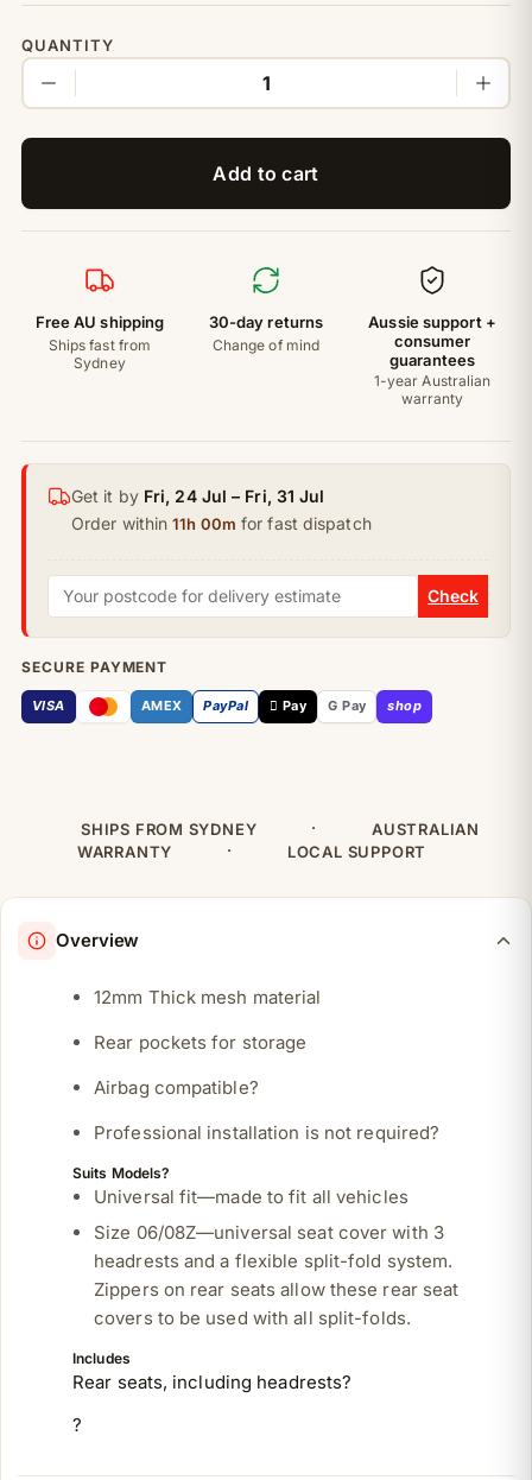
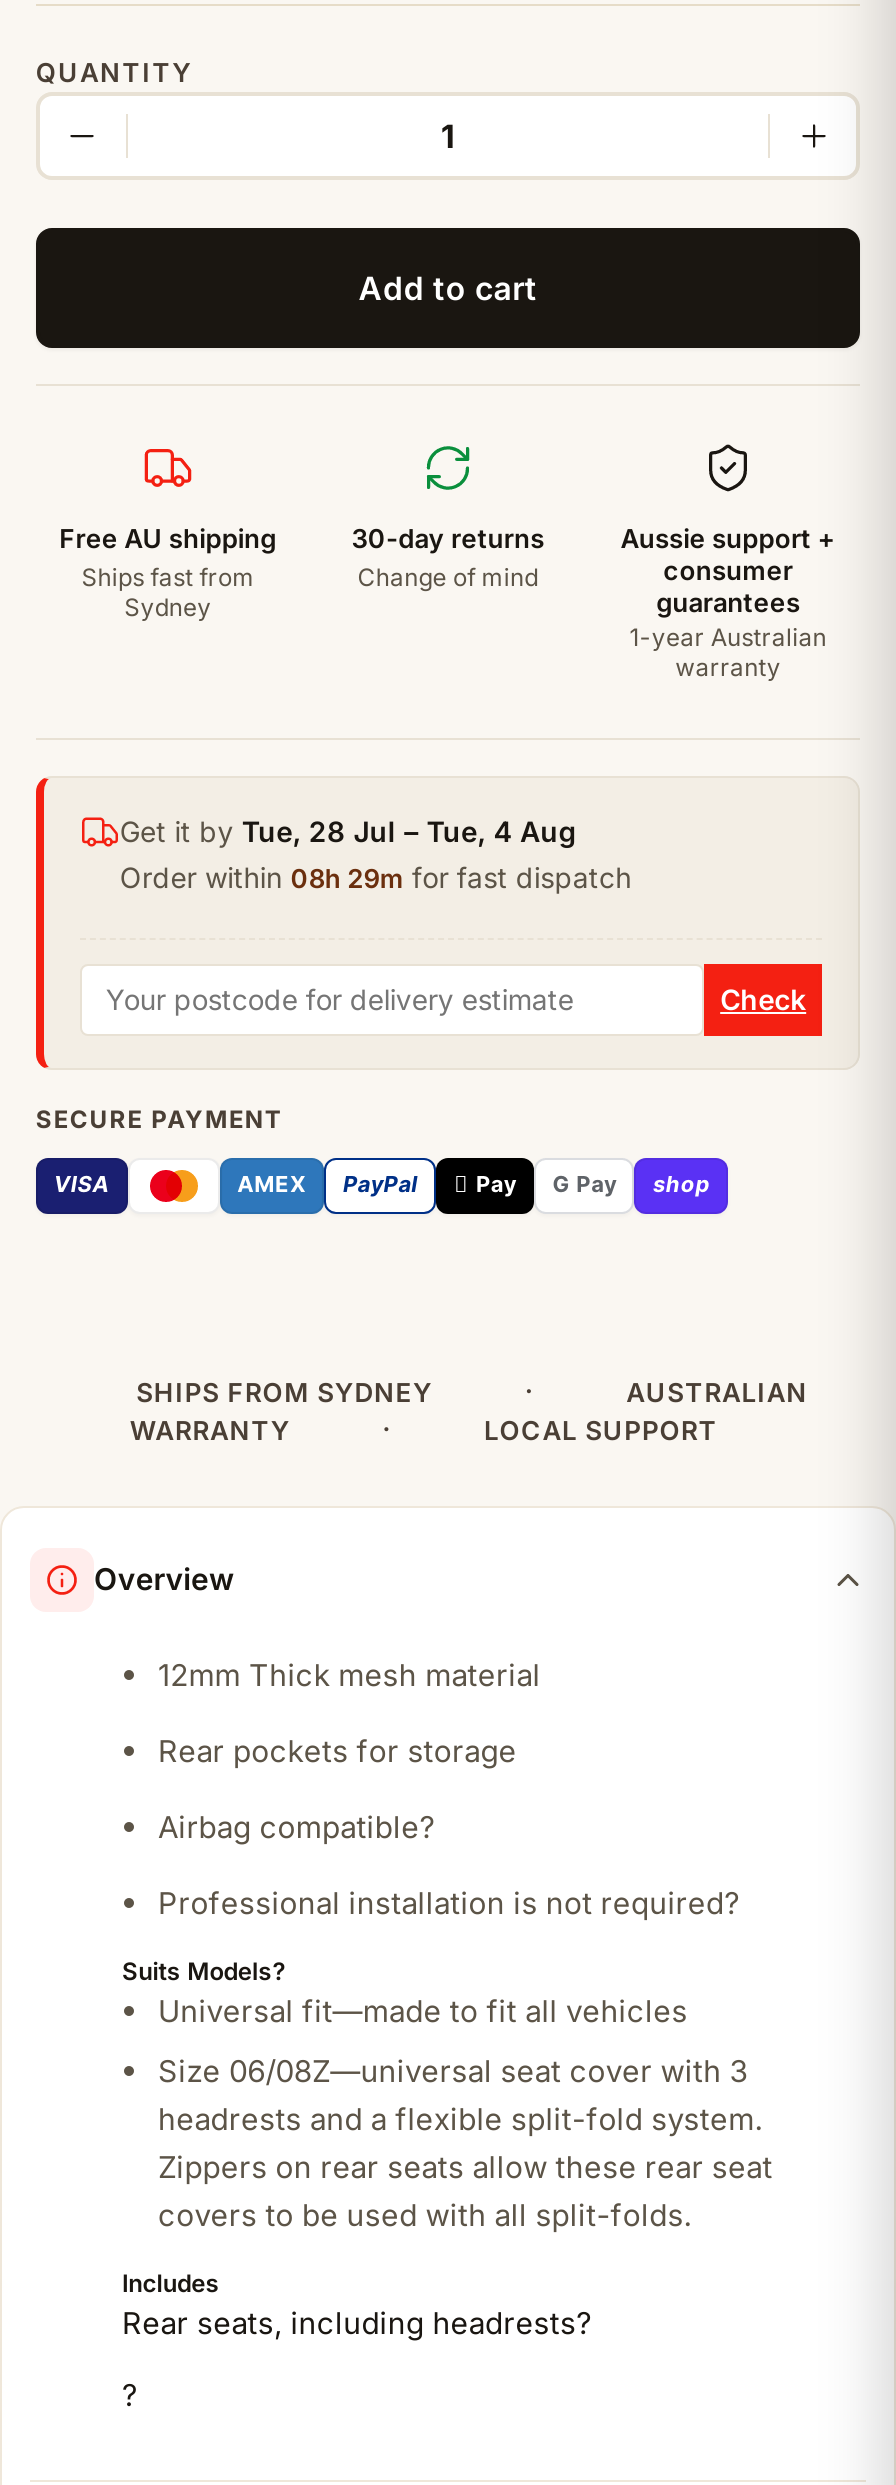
- Get it by Fri, 24 Jul – Fri, 31 Jul
+ Get it by Tue, 28 Jul – Tue, 4 Aug

- Order within 11h 00m for fast dispatch
+ Order within 08h 29m for fast dispatch
